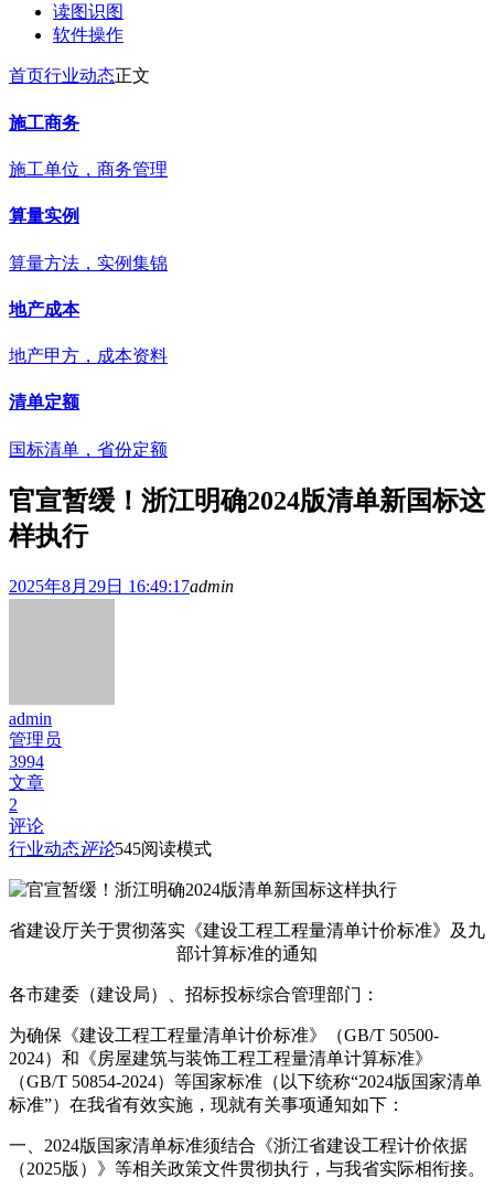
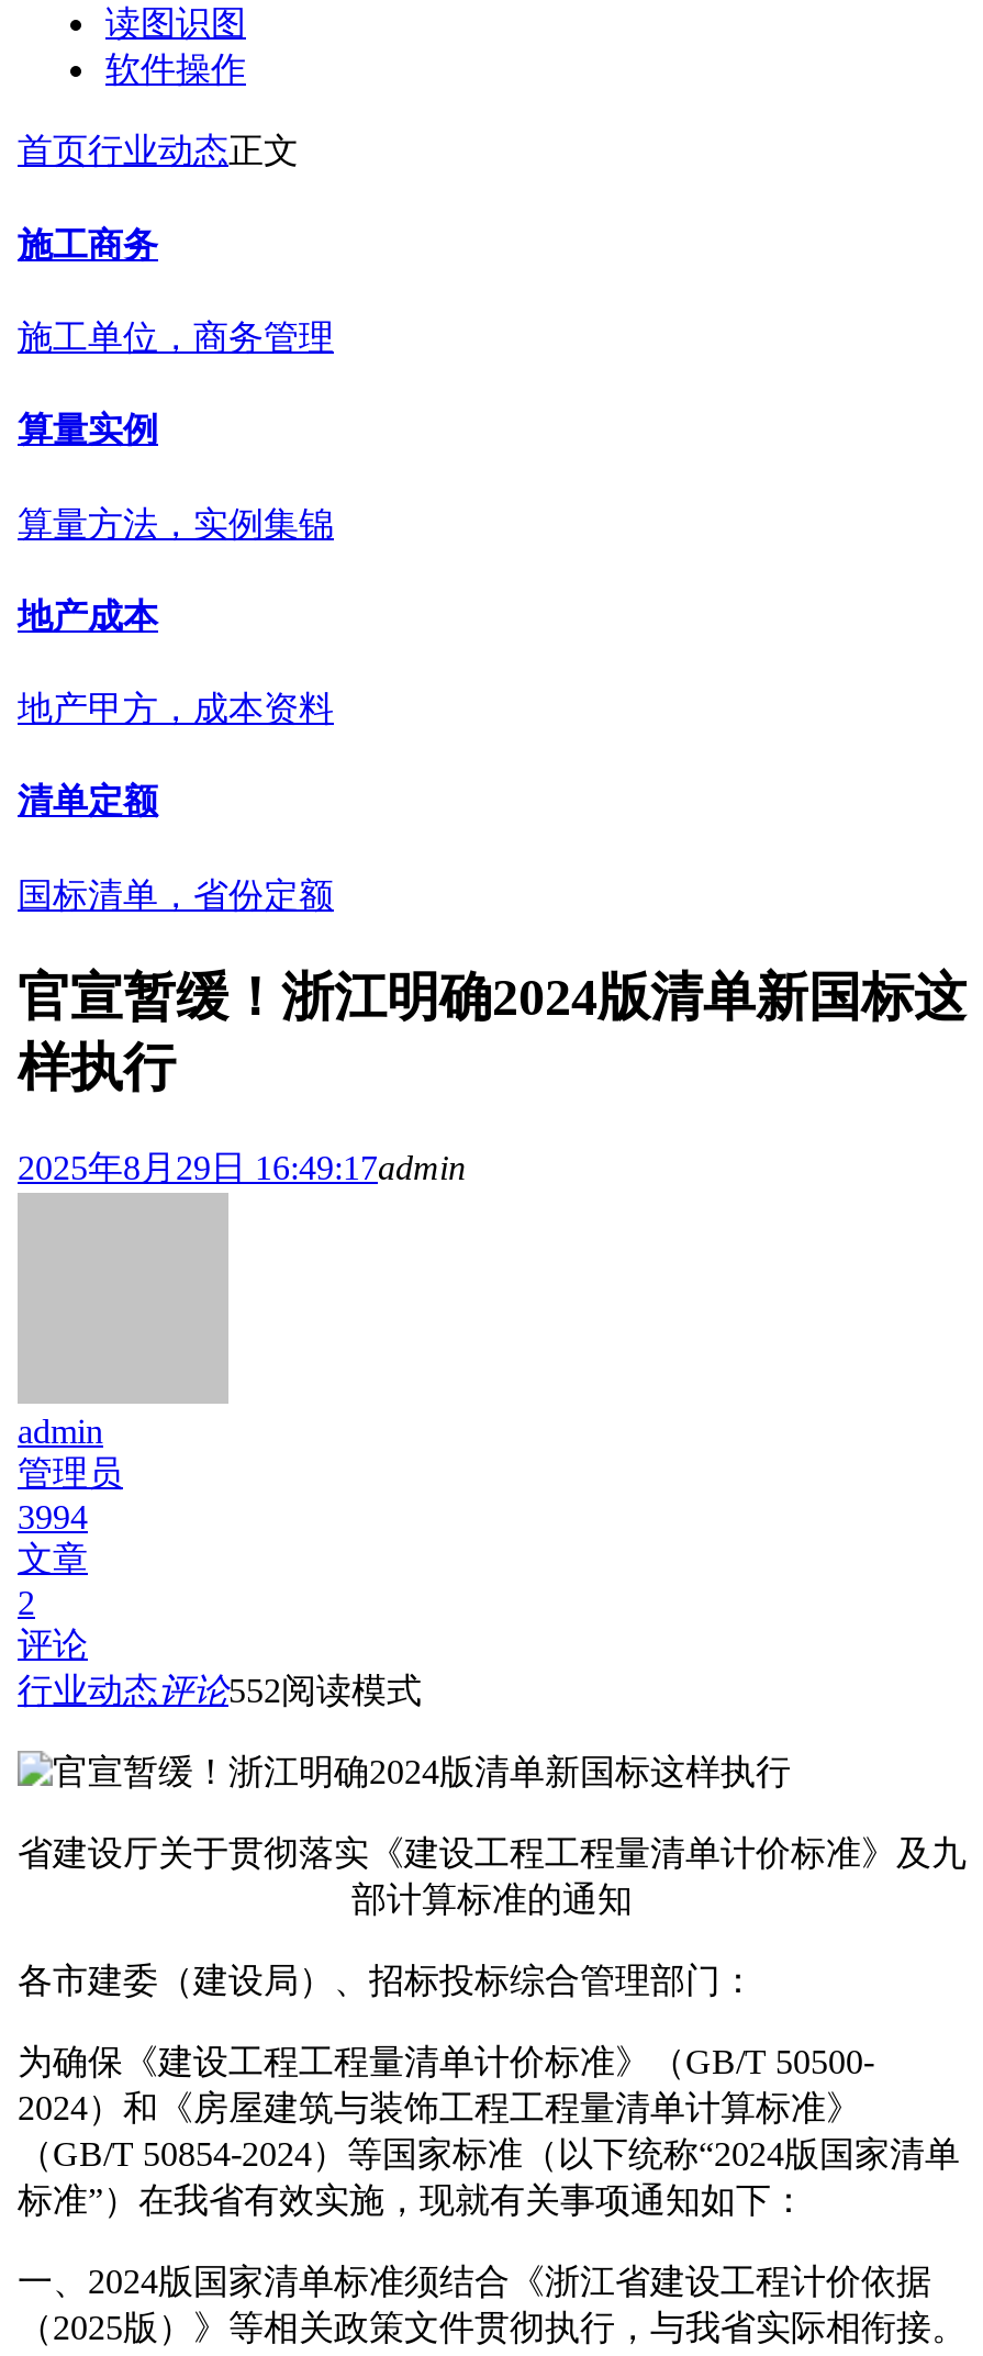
- 行业动态评论545阅读模式
+ 行业动态评论552阅读模式
